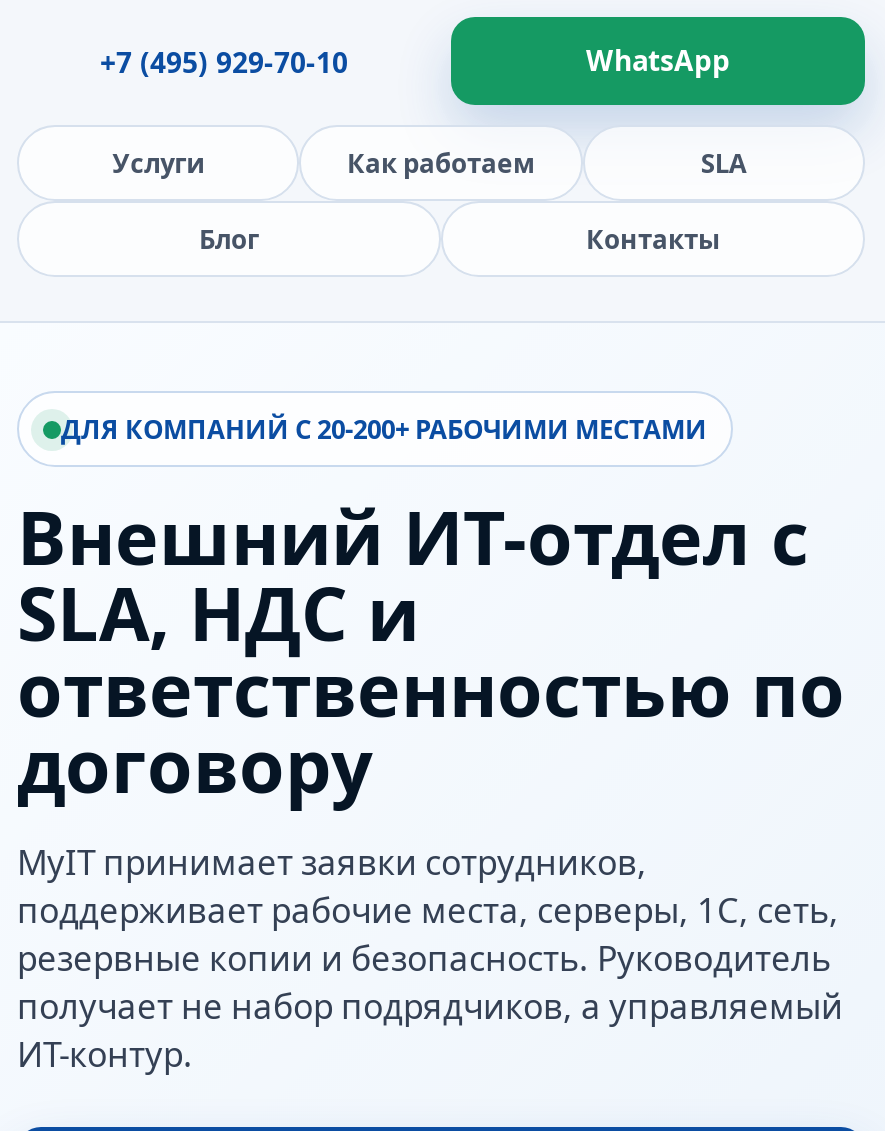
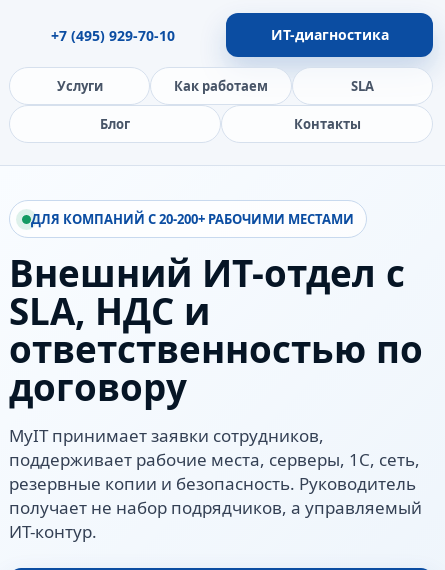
- WhatsApp
+ ИТ-диагностика
